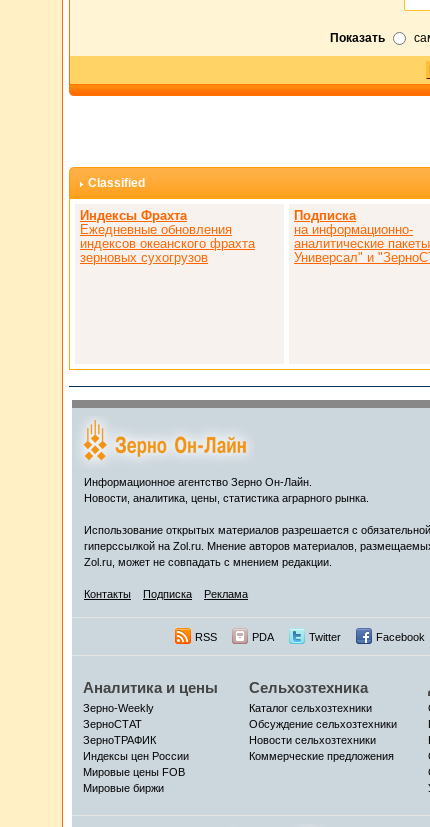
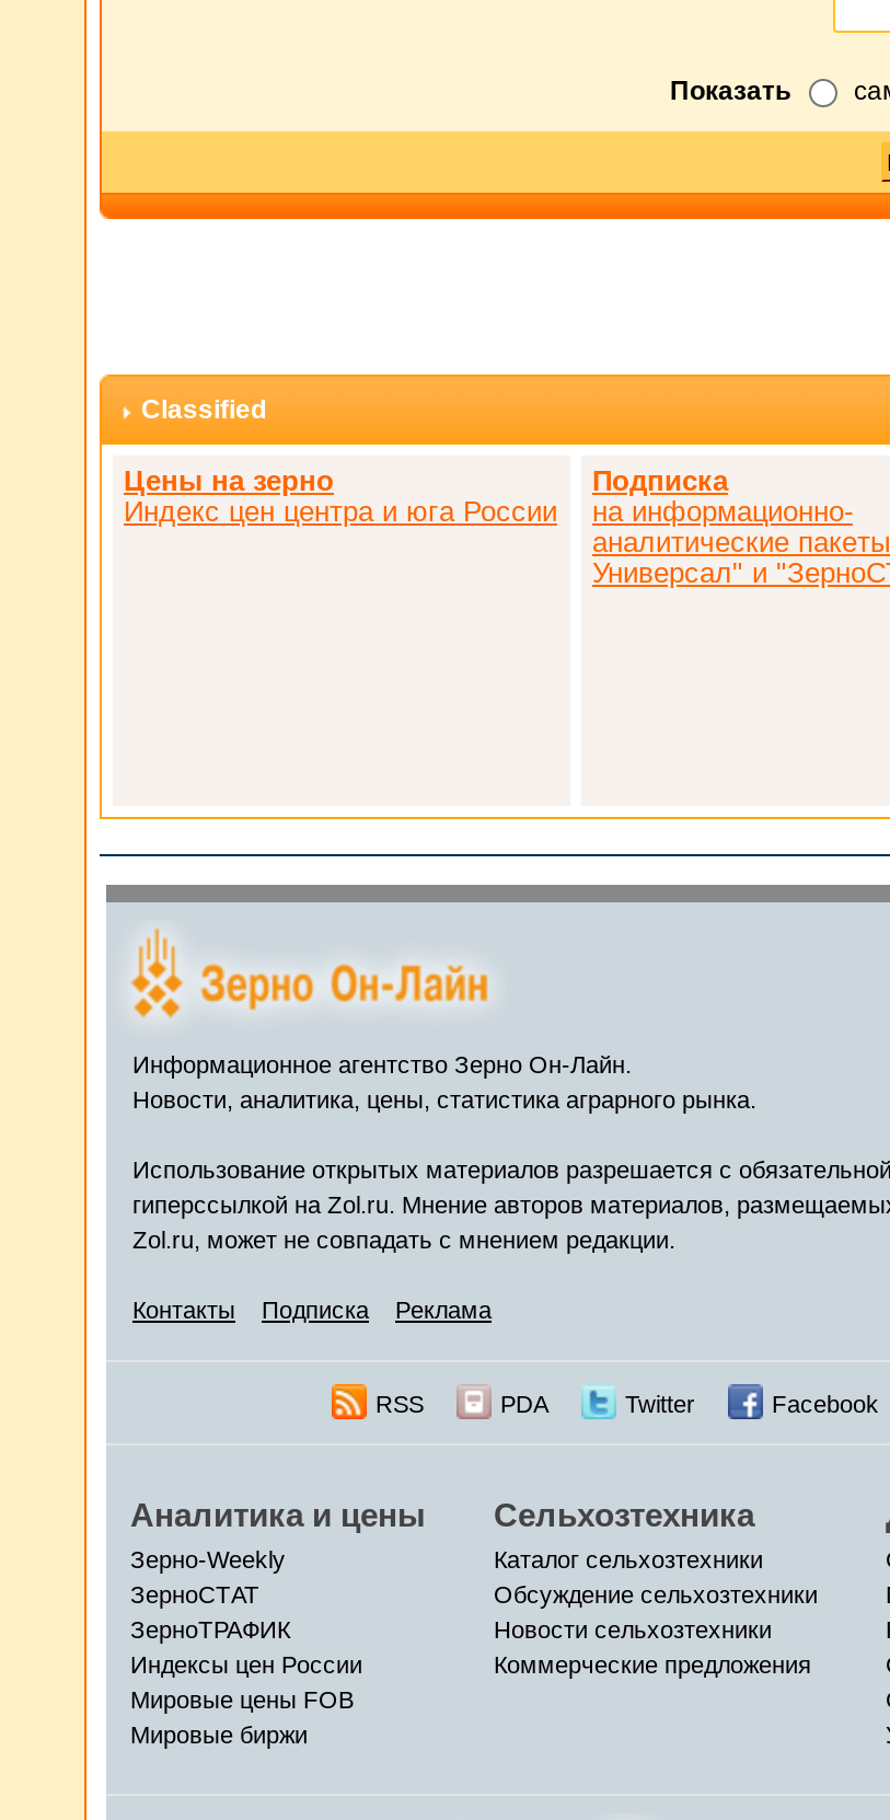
- Индексы Фрахта
- Ежедневные обновления
- индексов океанского фрахта
- зерновых сухогрузов
+ Цены на зерно
+ Индекс цен центра и юга России
